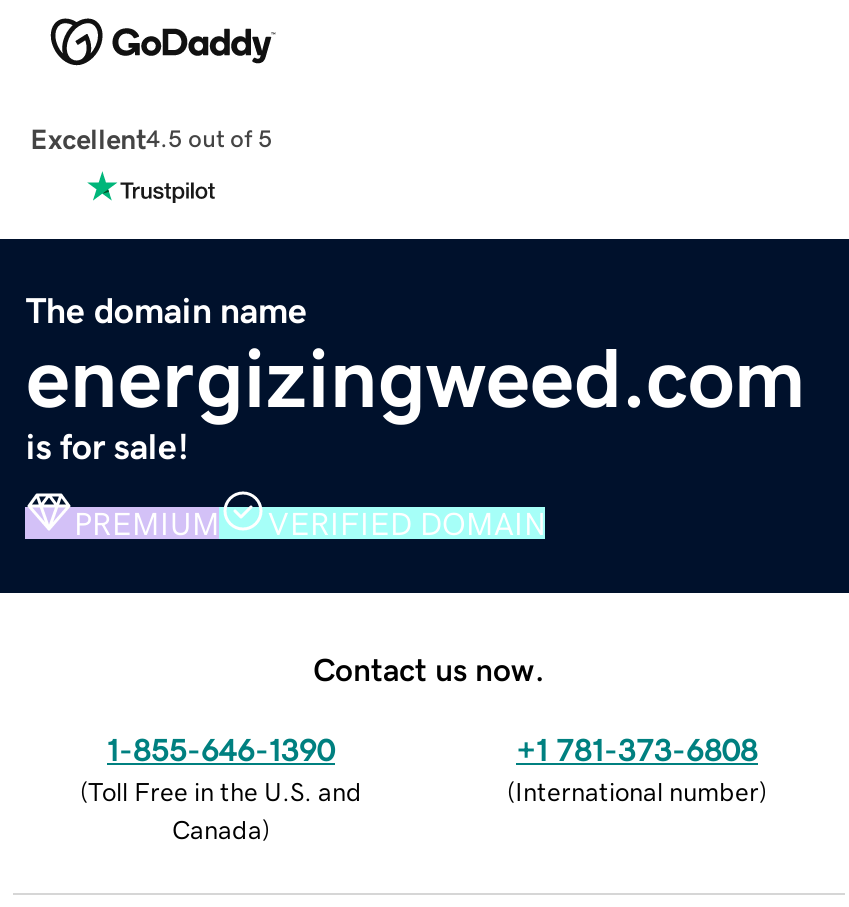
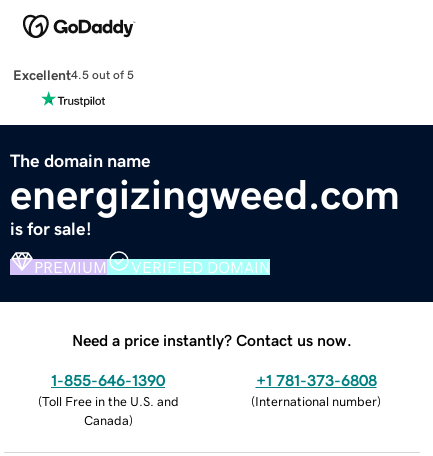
- Contact us now.
+ Need a price instantly? Contact us now.
